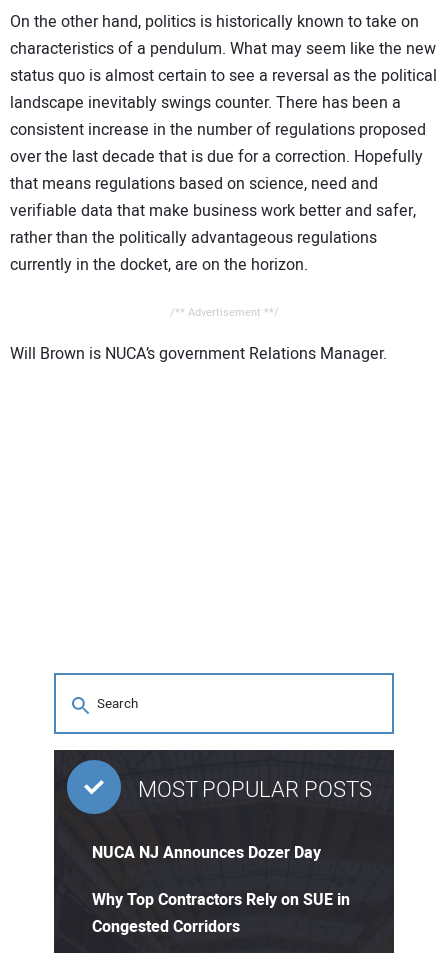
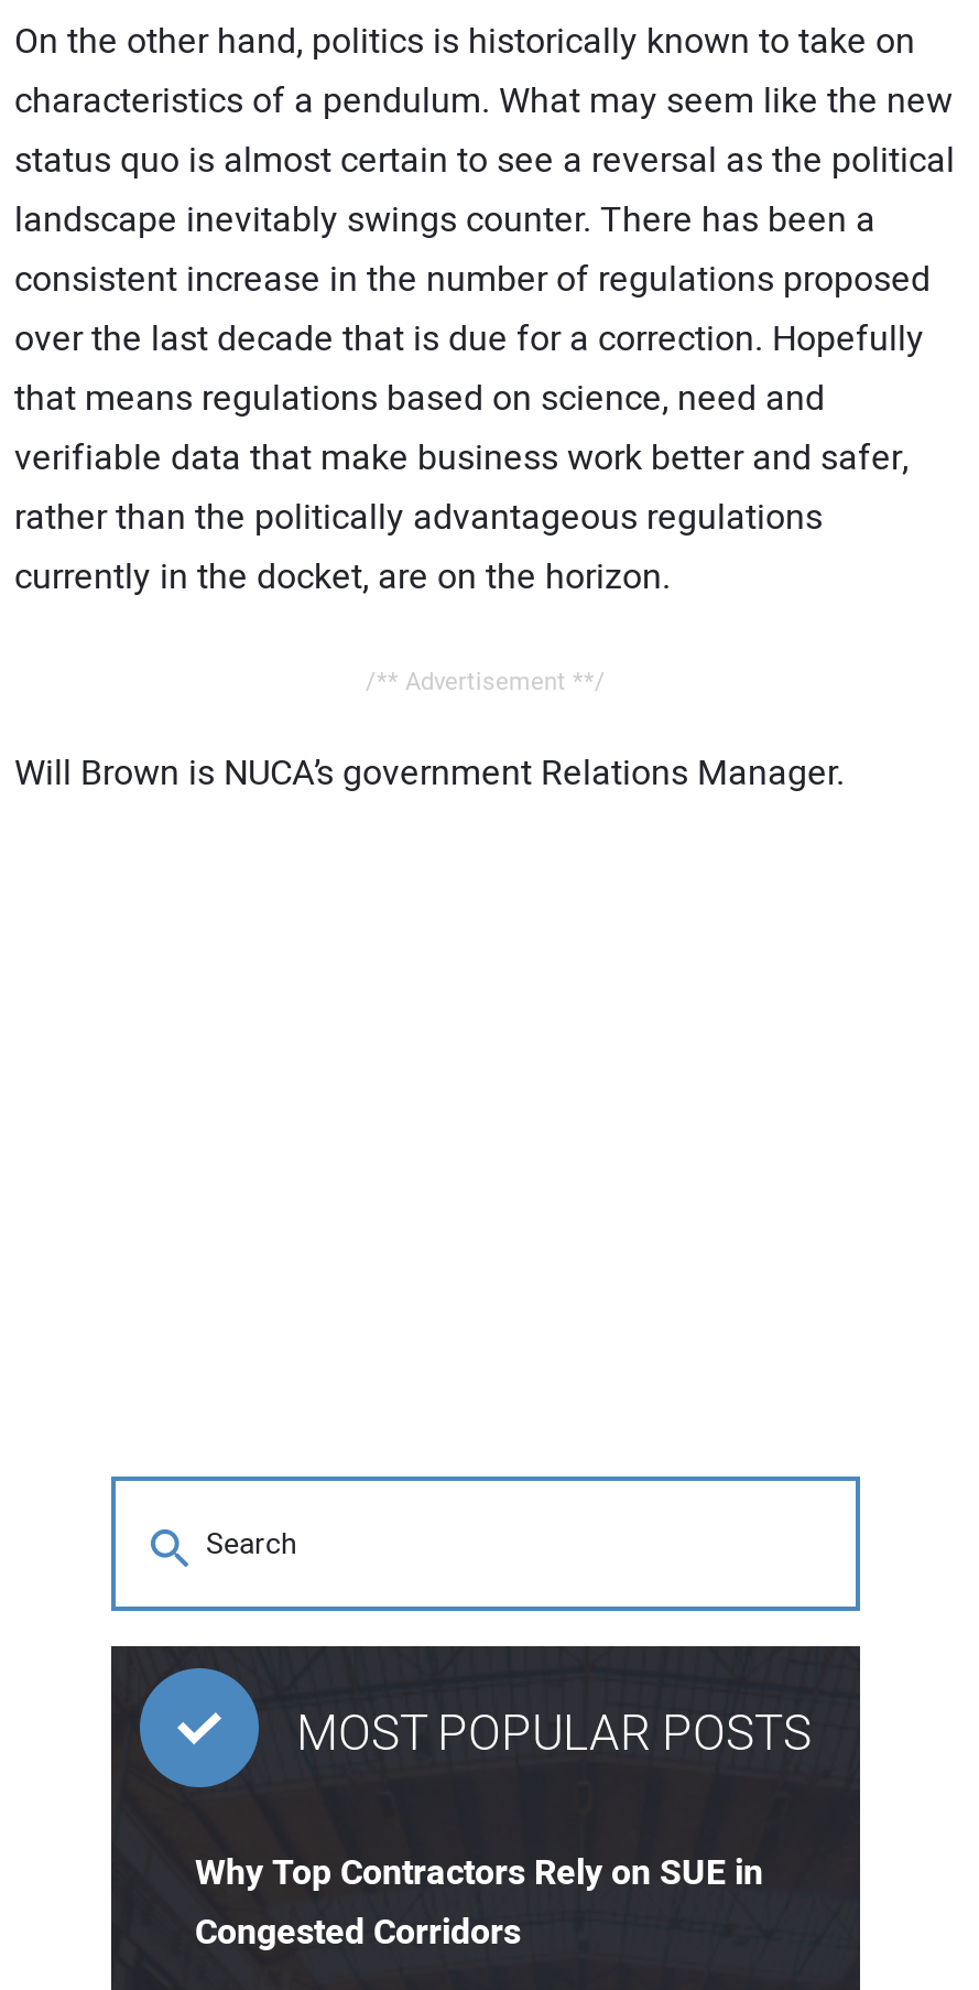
- NUCA NJ Announces Dozer Day
